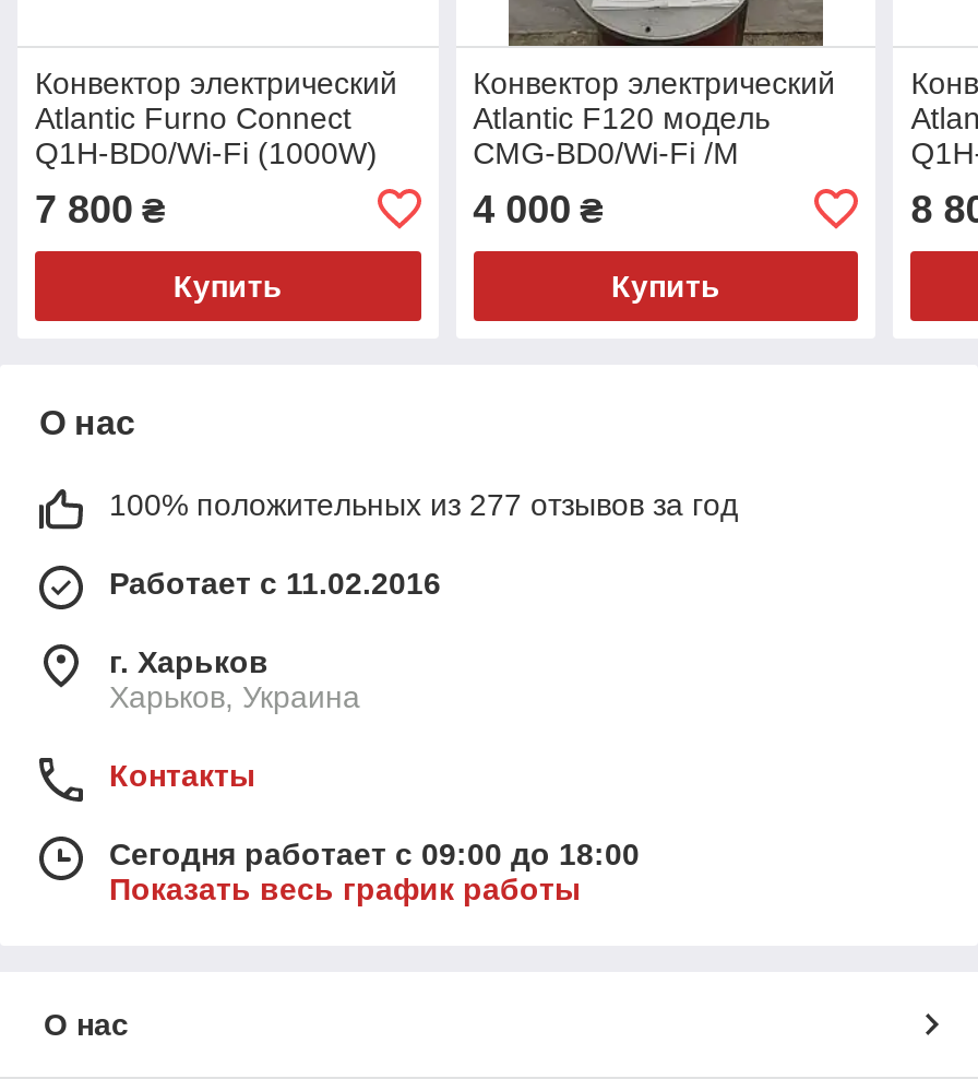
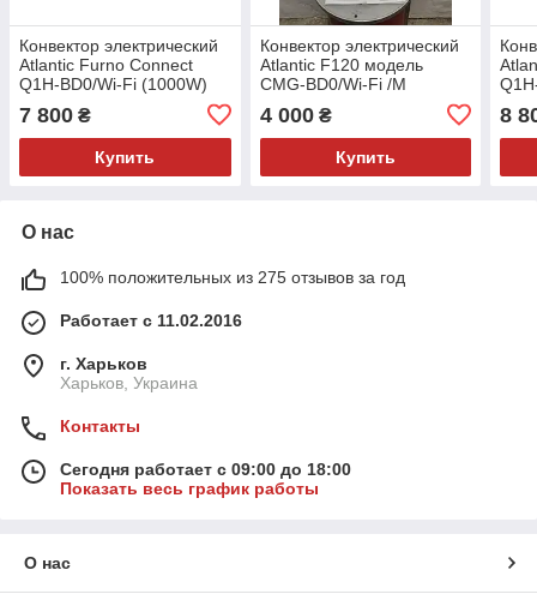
- 100% положительных из 277 отзывов за год
+ 100% положительных из 275 отзывов за год
